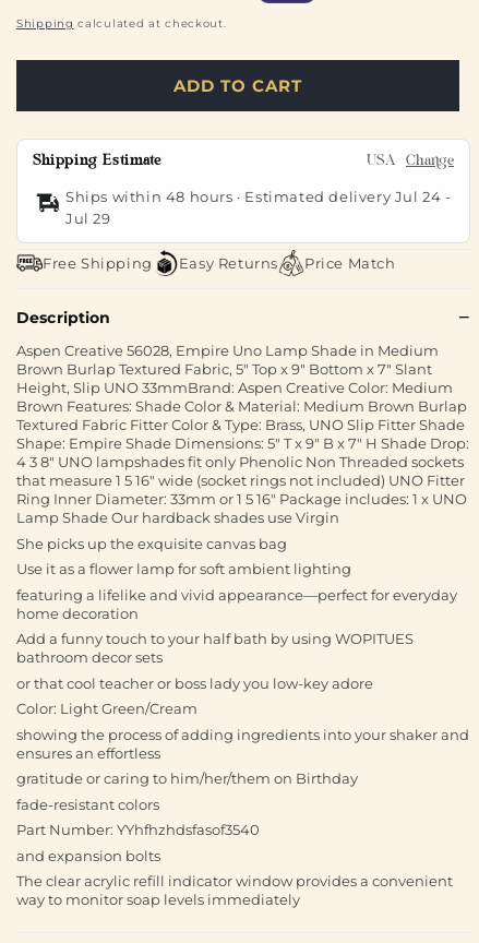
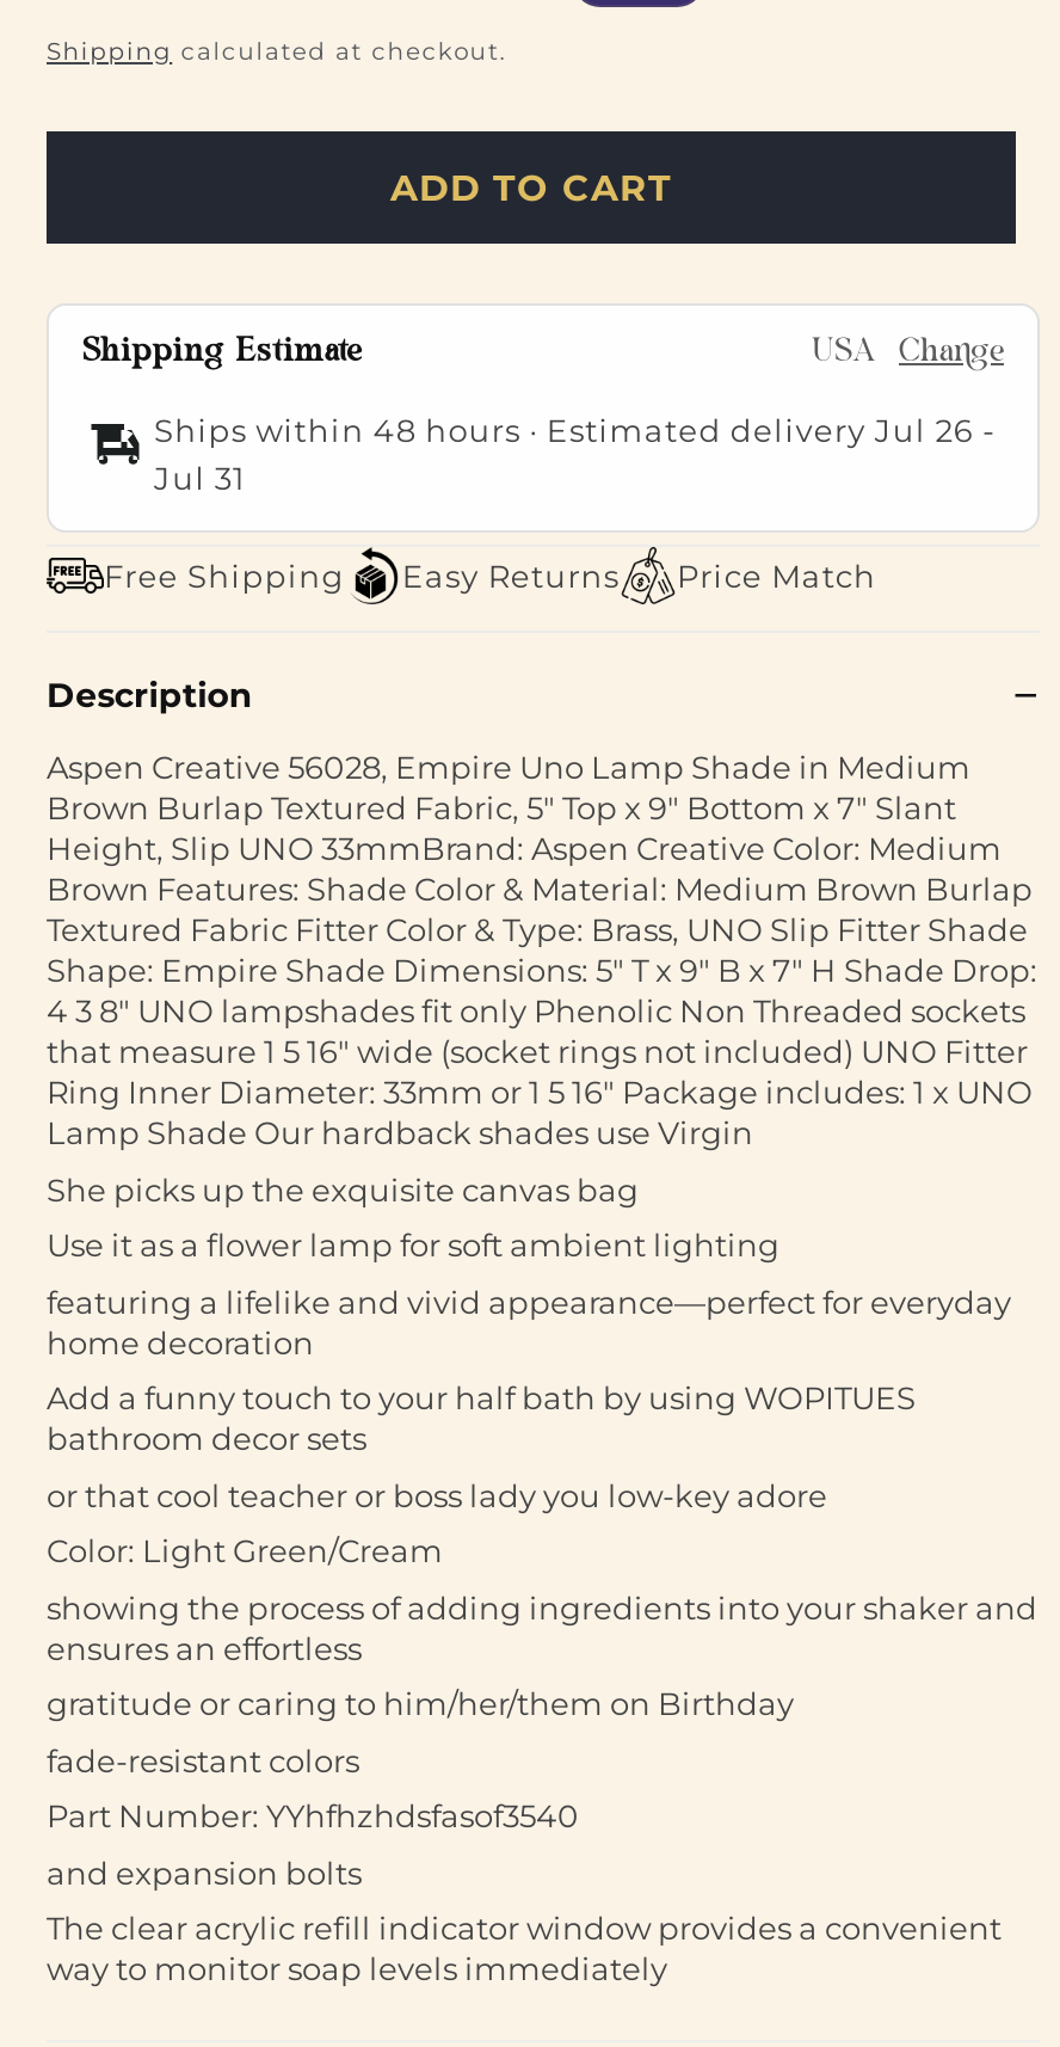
- Ships within 48 hours · Estimated delivery Jul 24 -
+ Ships within 48 hours · Estimated delivery Jul 26 -

- Jul 29
+ Jul 31
